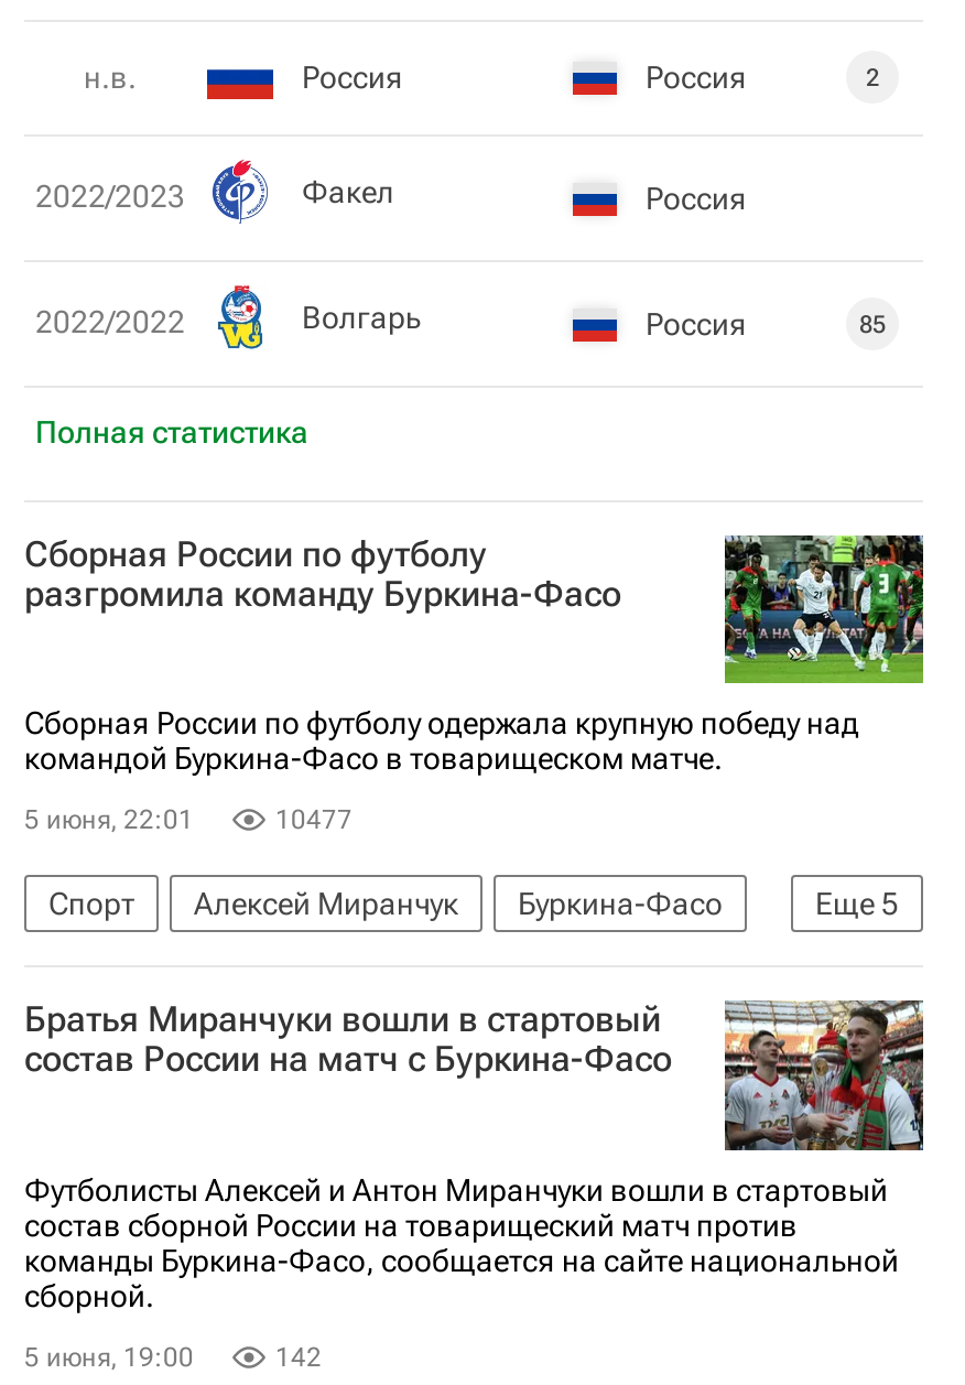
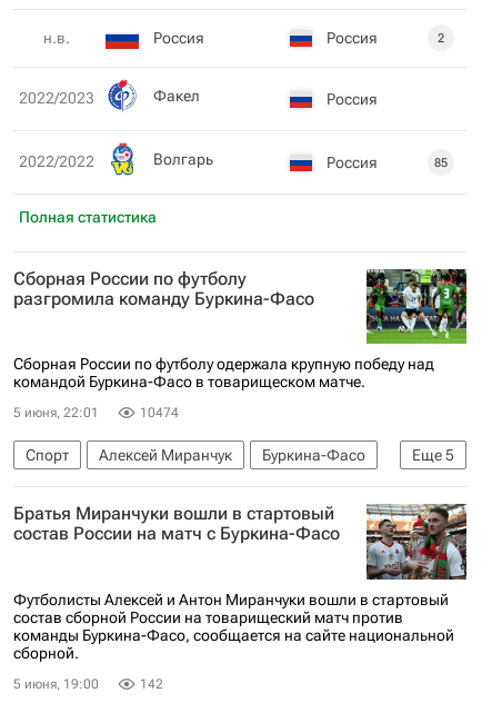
- 10477
+ 10474
